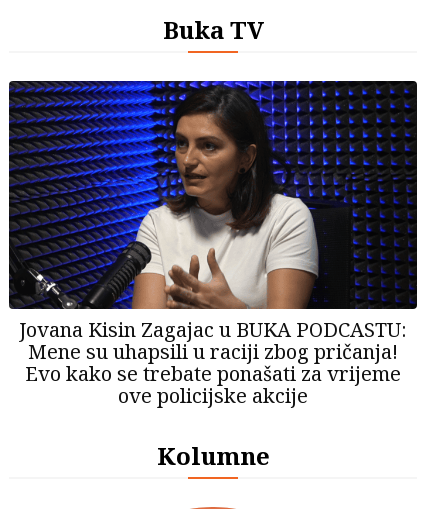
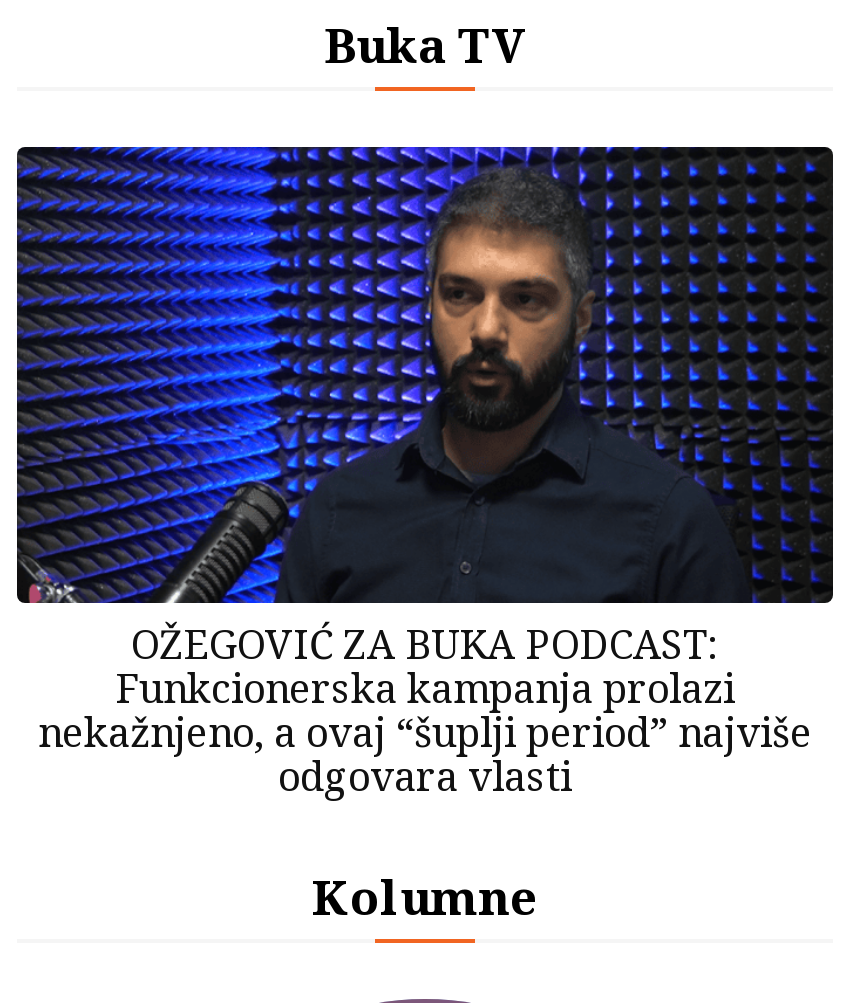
- [image]
- Jovana Kisin Zagajac u BUKA PODCASTU:
- Mene su uhapsili u raciji zbog pričanja!
- Evo kako se trebate ponašati za vrijeme
- ove policijske akcije
+ [image]
+ OŽEGOVIĆ ZA BUKA PODCAST:
+ Funkcionerska kampanja prolazi
+ nekažnjeno, a ovaj “šuplji period” najviše
+ odgovara vlasti
